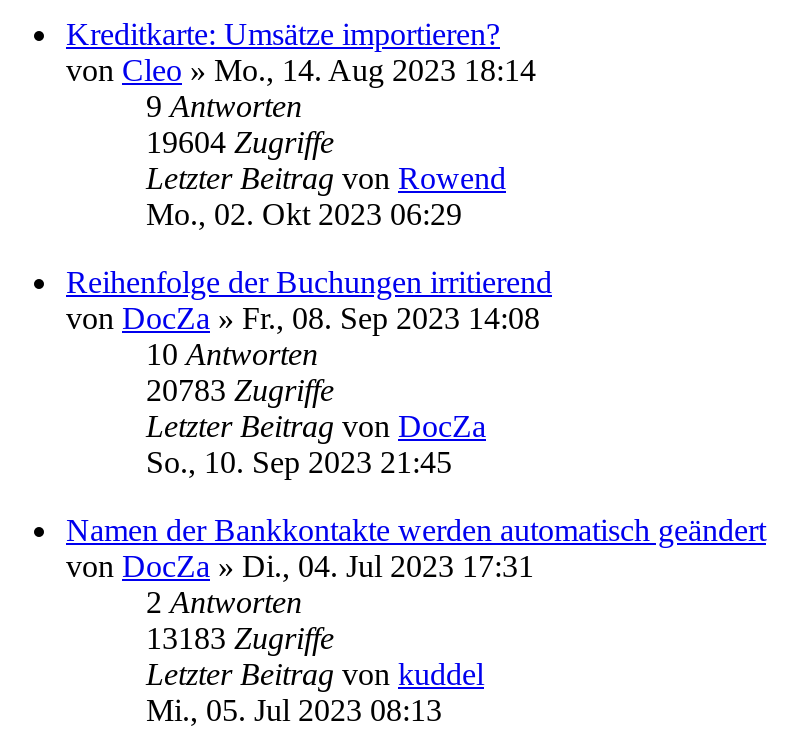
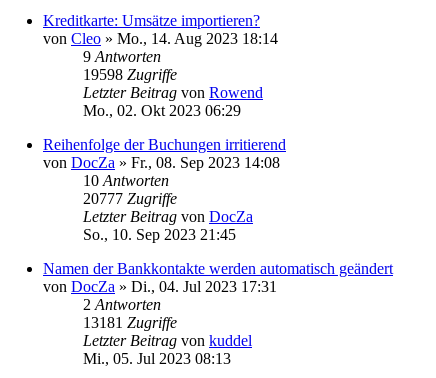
- 19604 Zugriffe
+ 19598 Zugriffe

- 20783 Zugriffe
+ 20777 Zugriffe

- 13183 Zugriffe
+ 13181 Zugriffe
